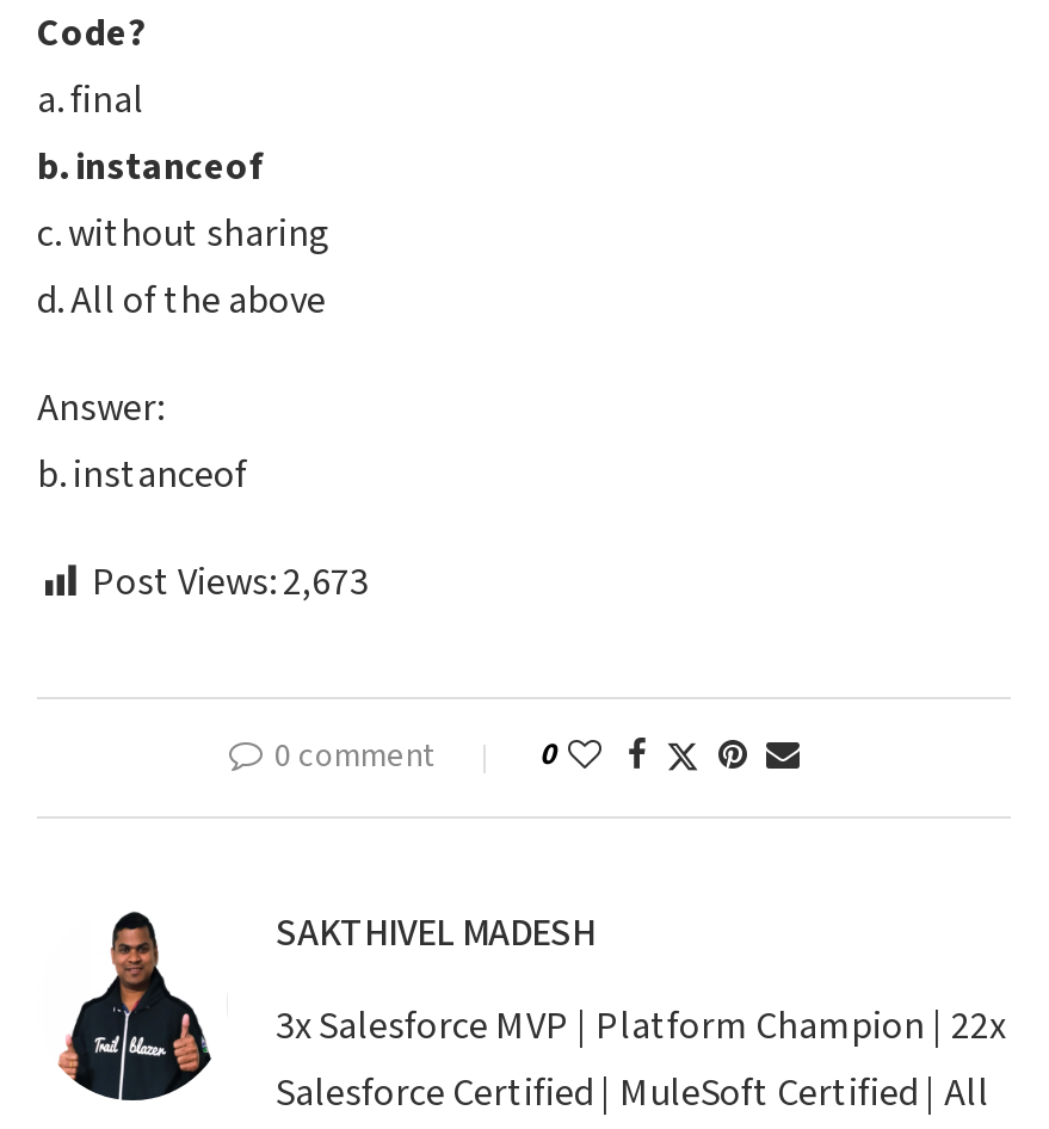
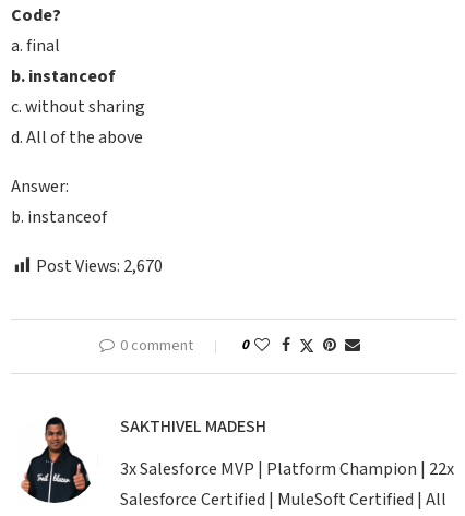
- Post Views: 2,673
+ Post Views: 2,670
